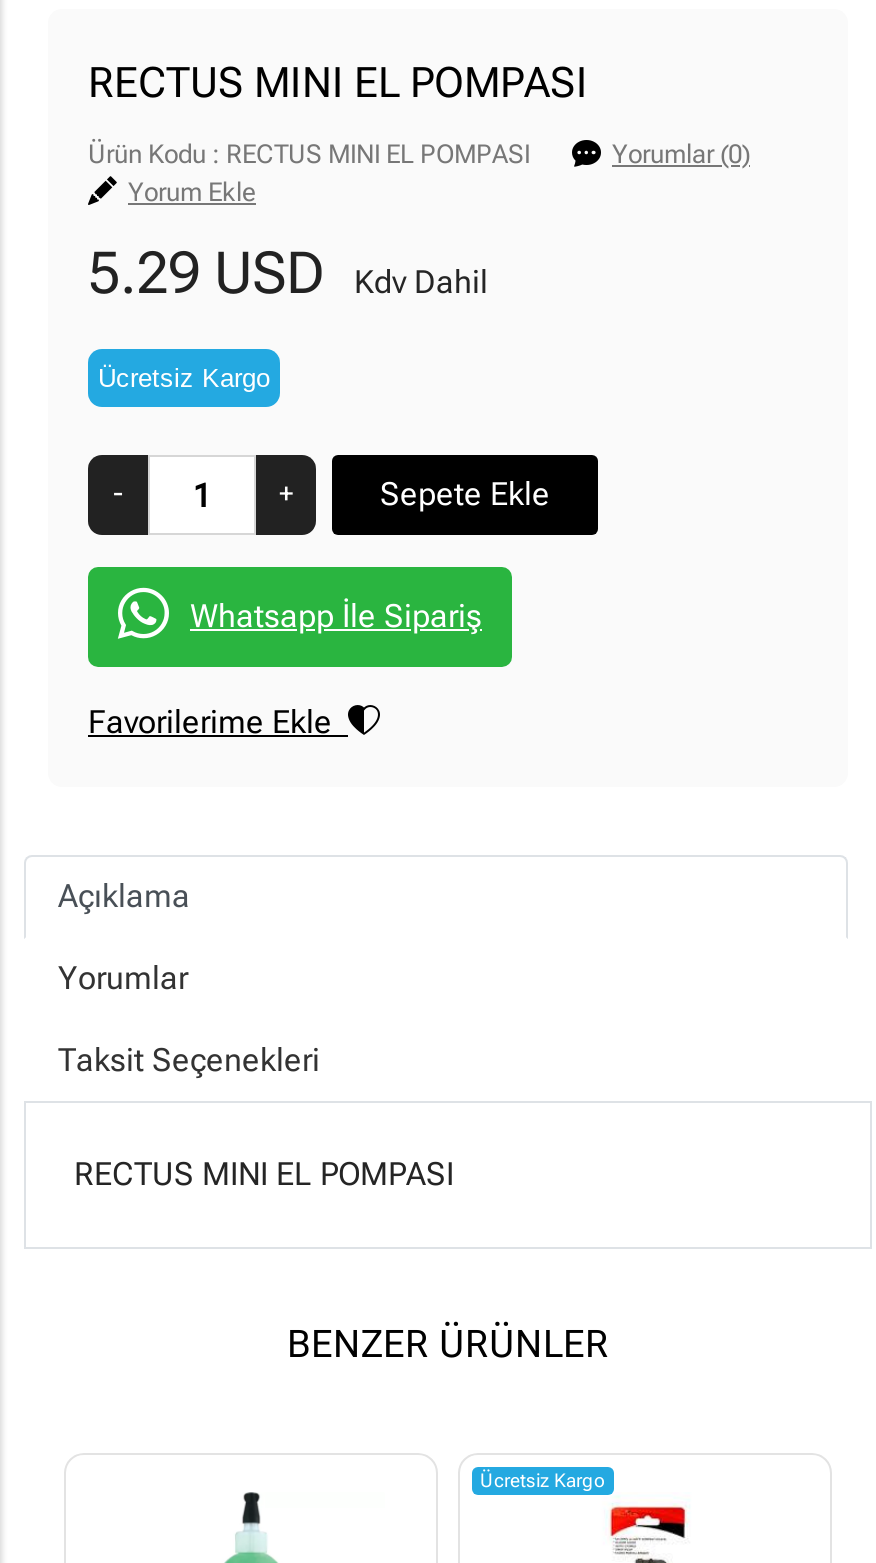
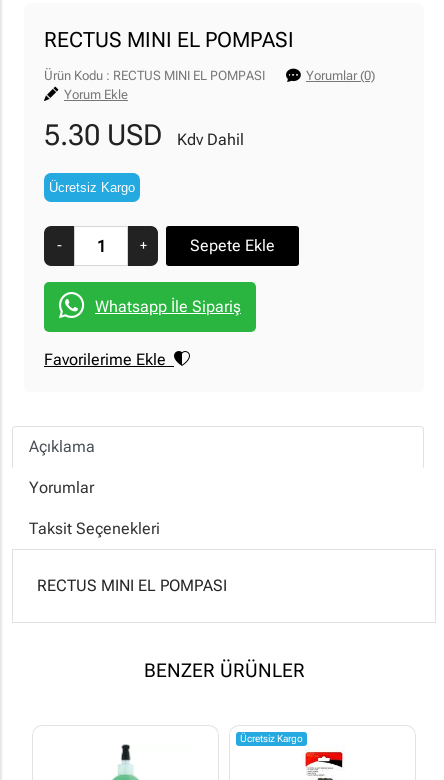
- 5.29 USD Kdv Dahil
+ 5.30 USD Kdv Dahil
